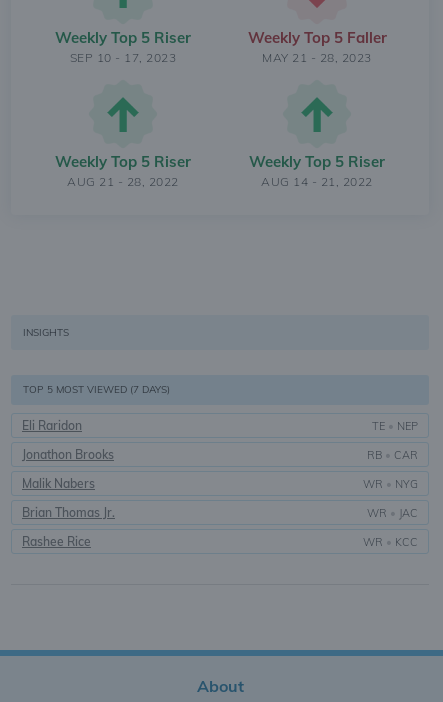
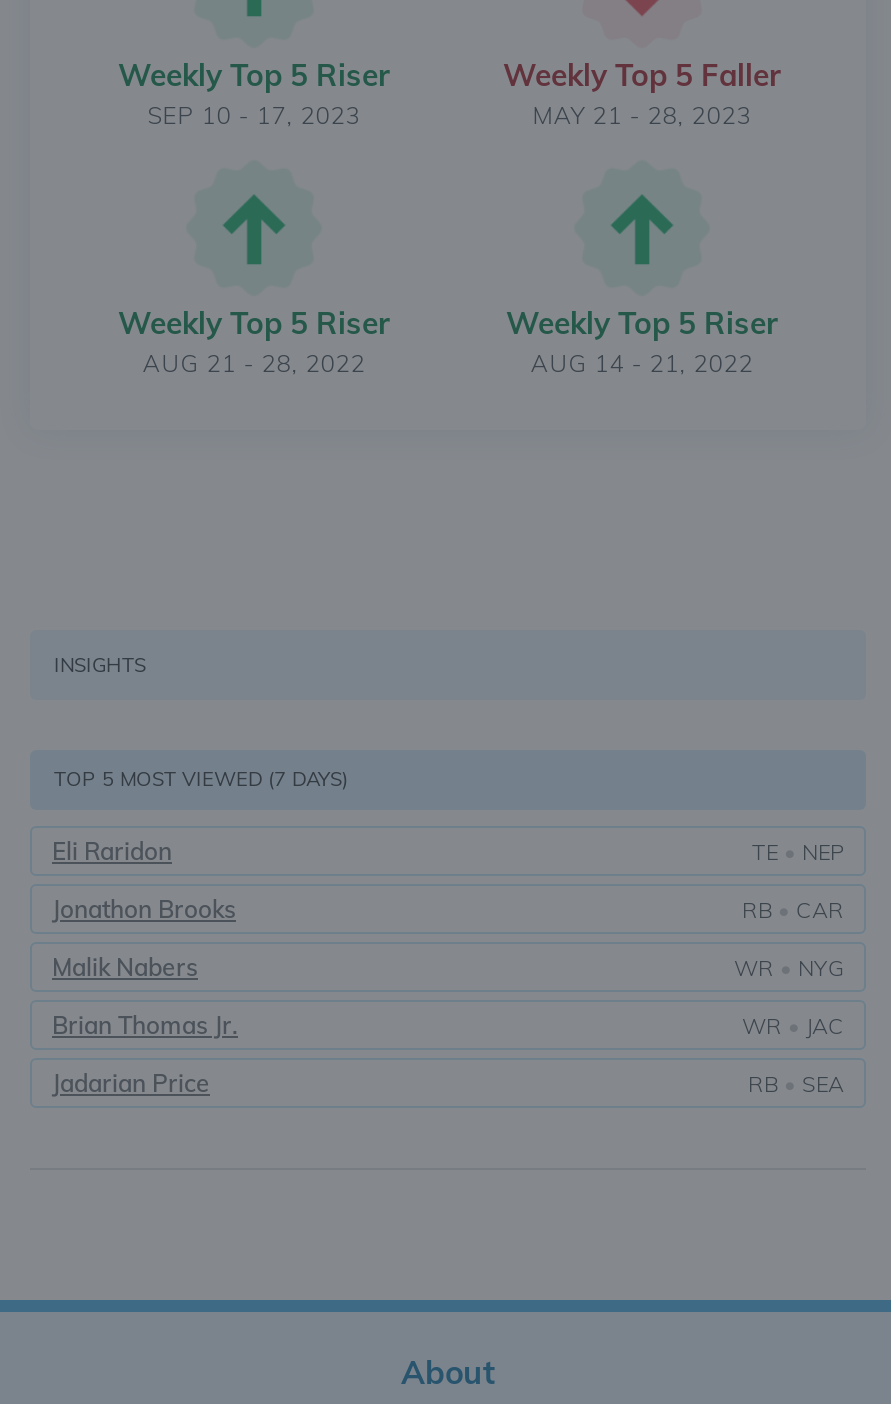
- Rashee Rice
- WR • KCC
+ Jadarian Price
+ RB • SEA
